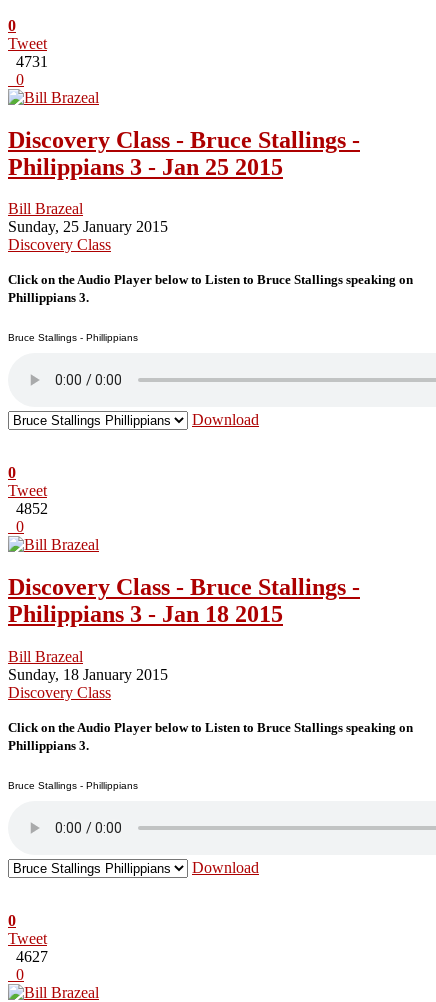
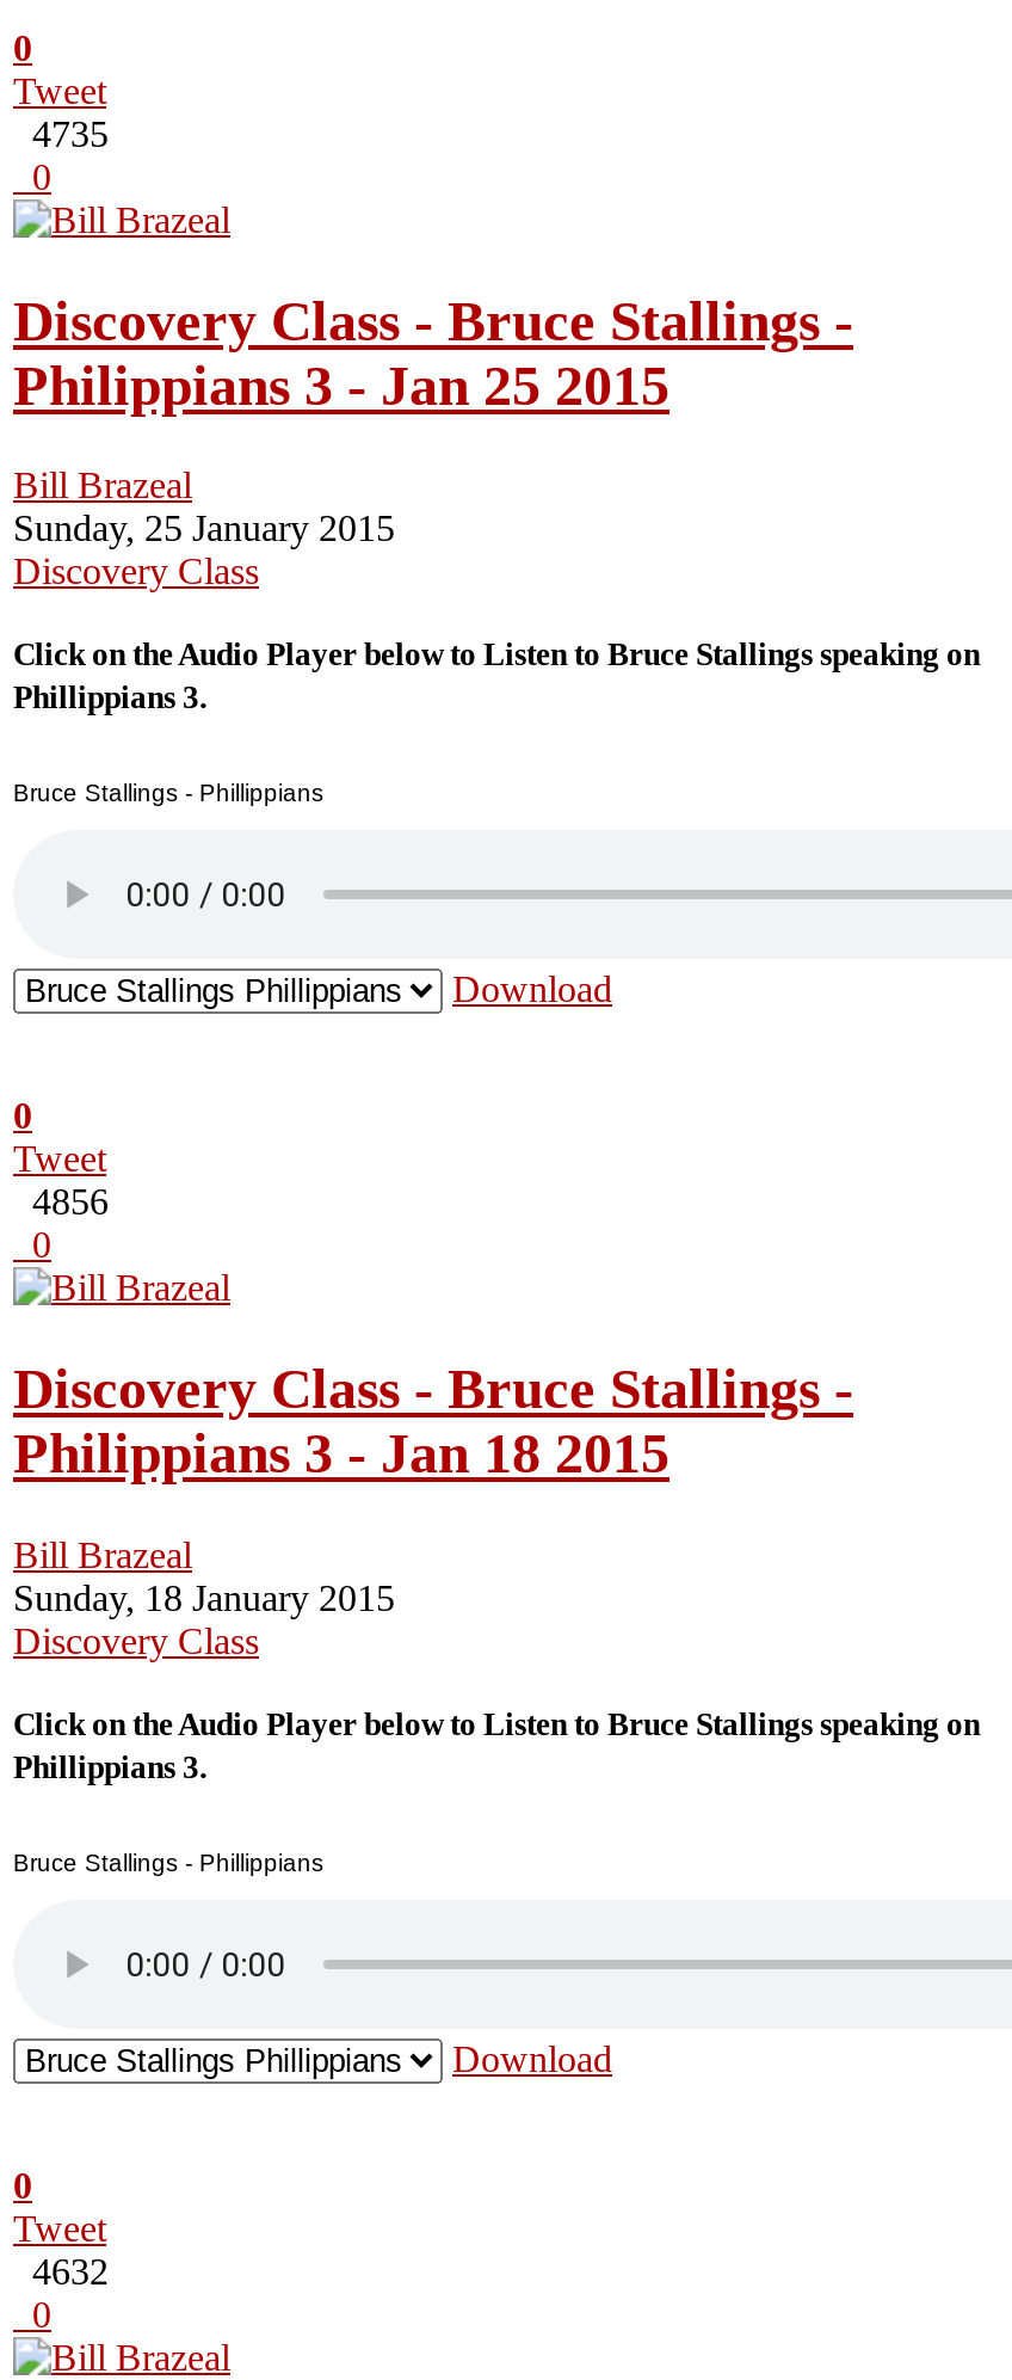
- 4731
+ 4735

- 4852
+ 4856

- 4627
+ 4632
